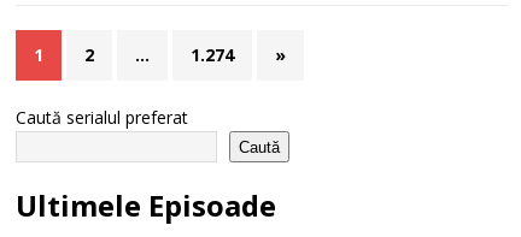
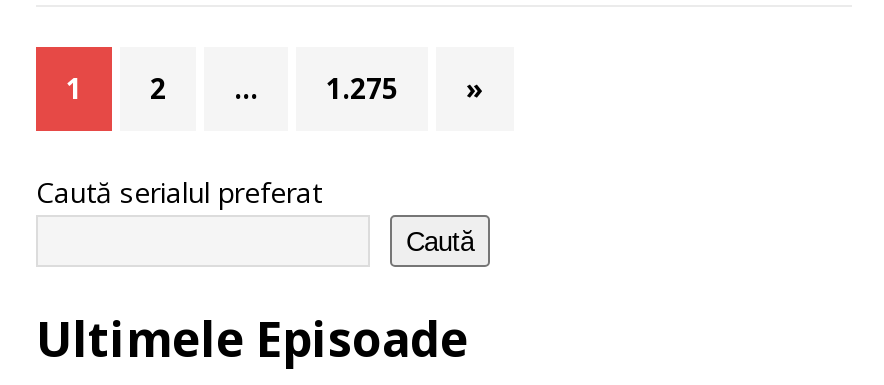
- 1.274
+ 1.275
